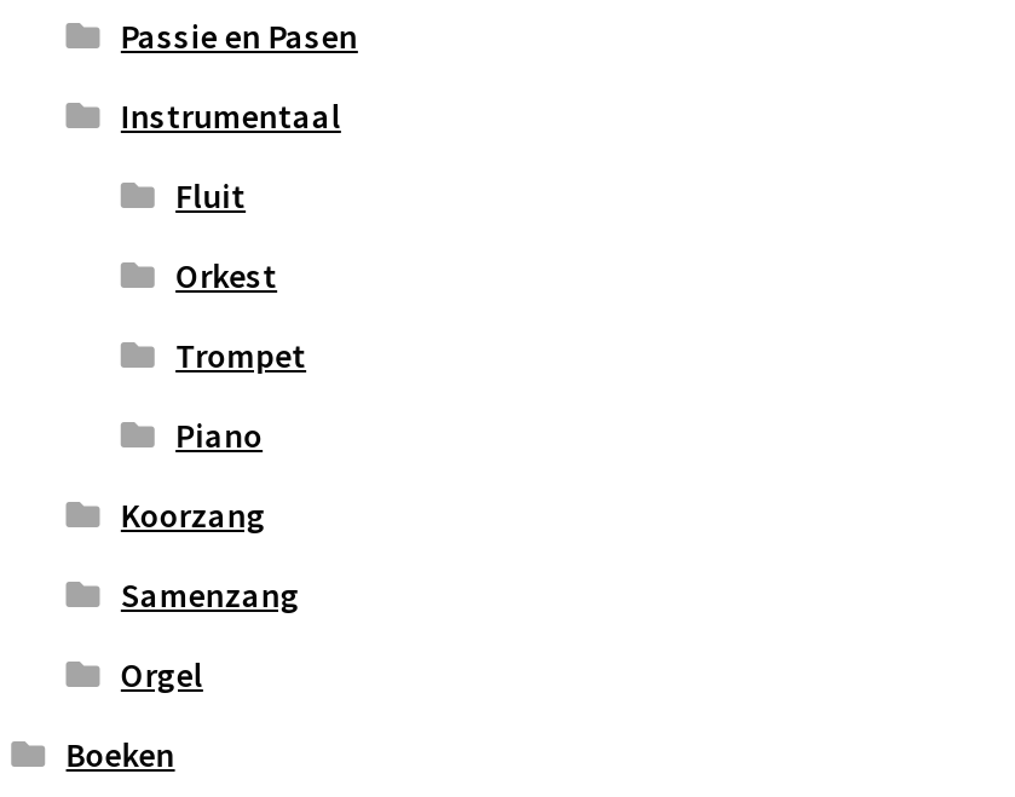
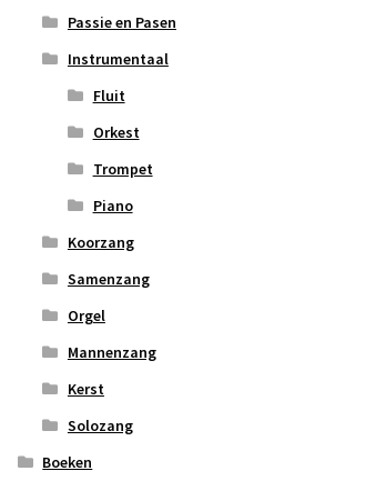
+ Mannenzang
+ Kerst
+ Solozang
